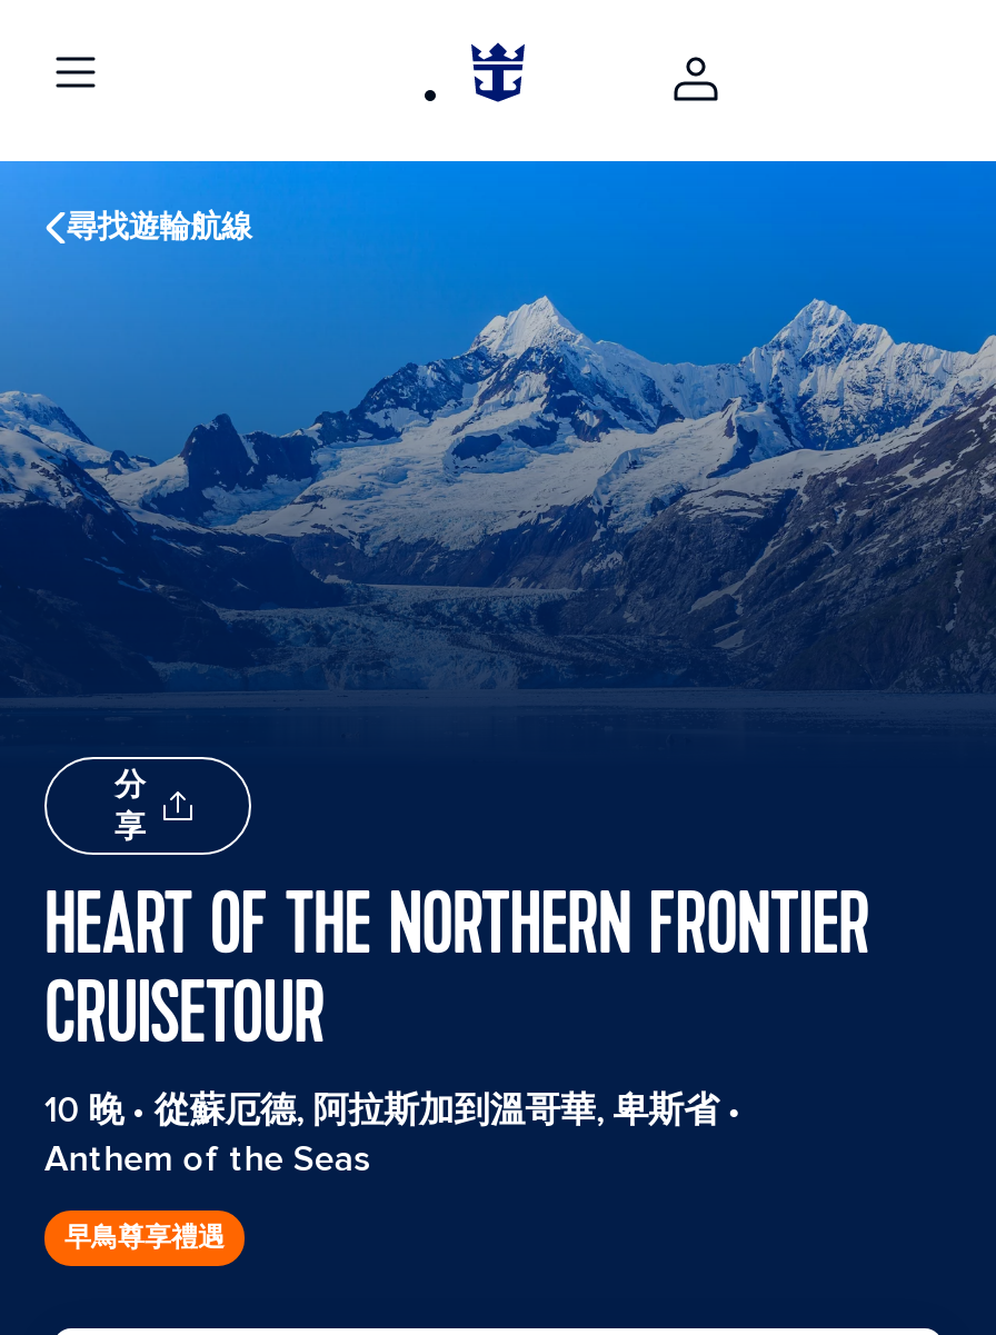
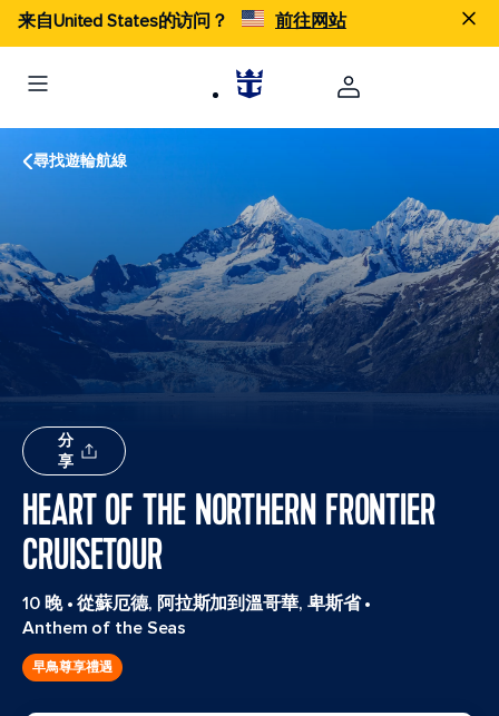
+ 来自United States的访问？
+ 前往网站
